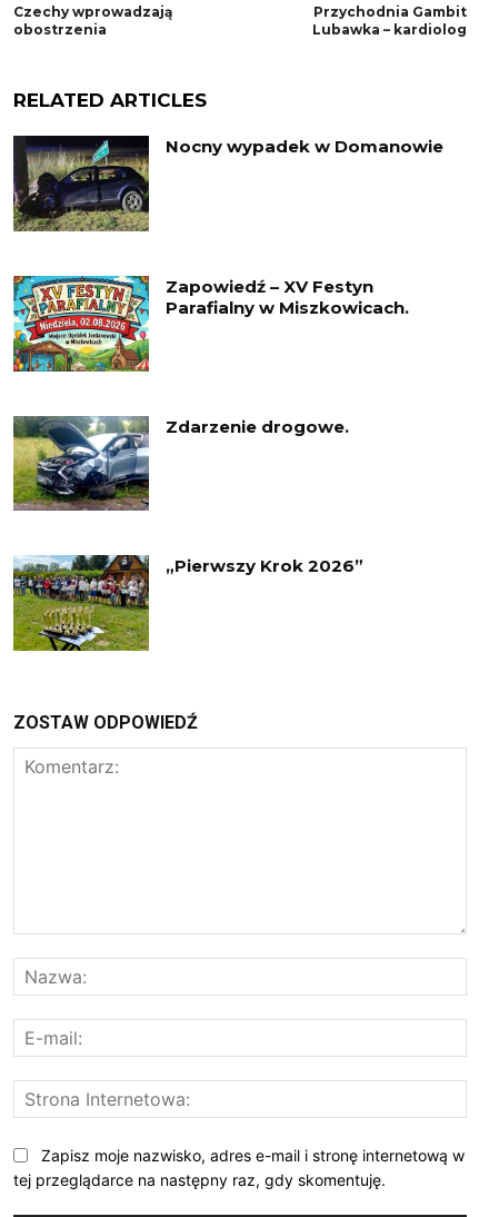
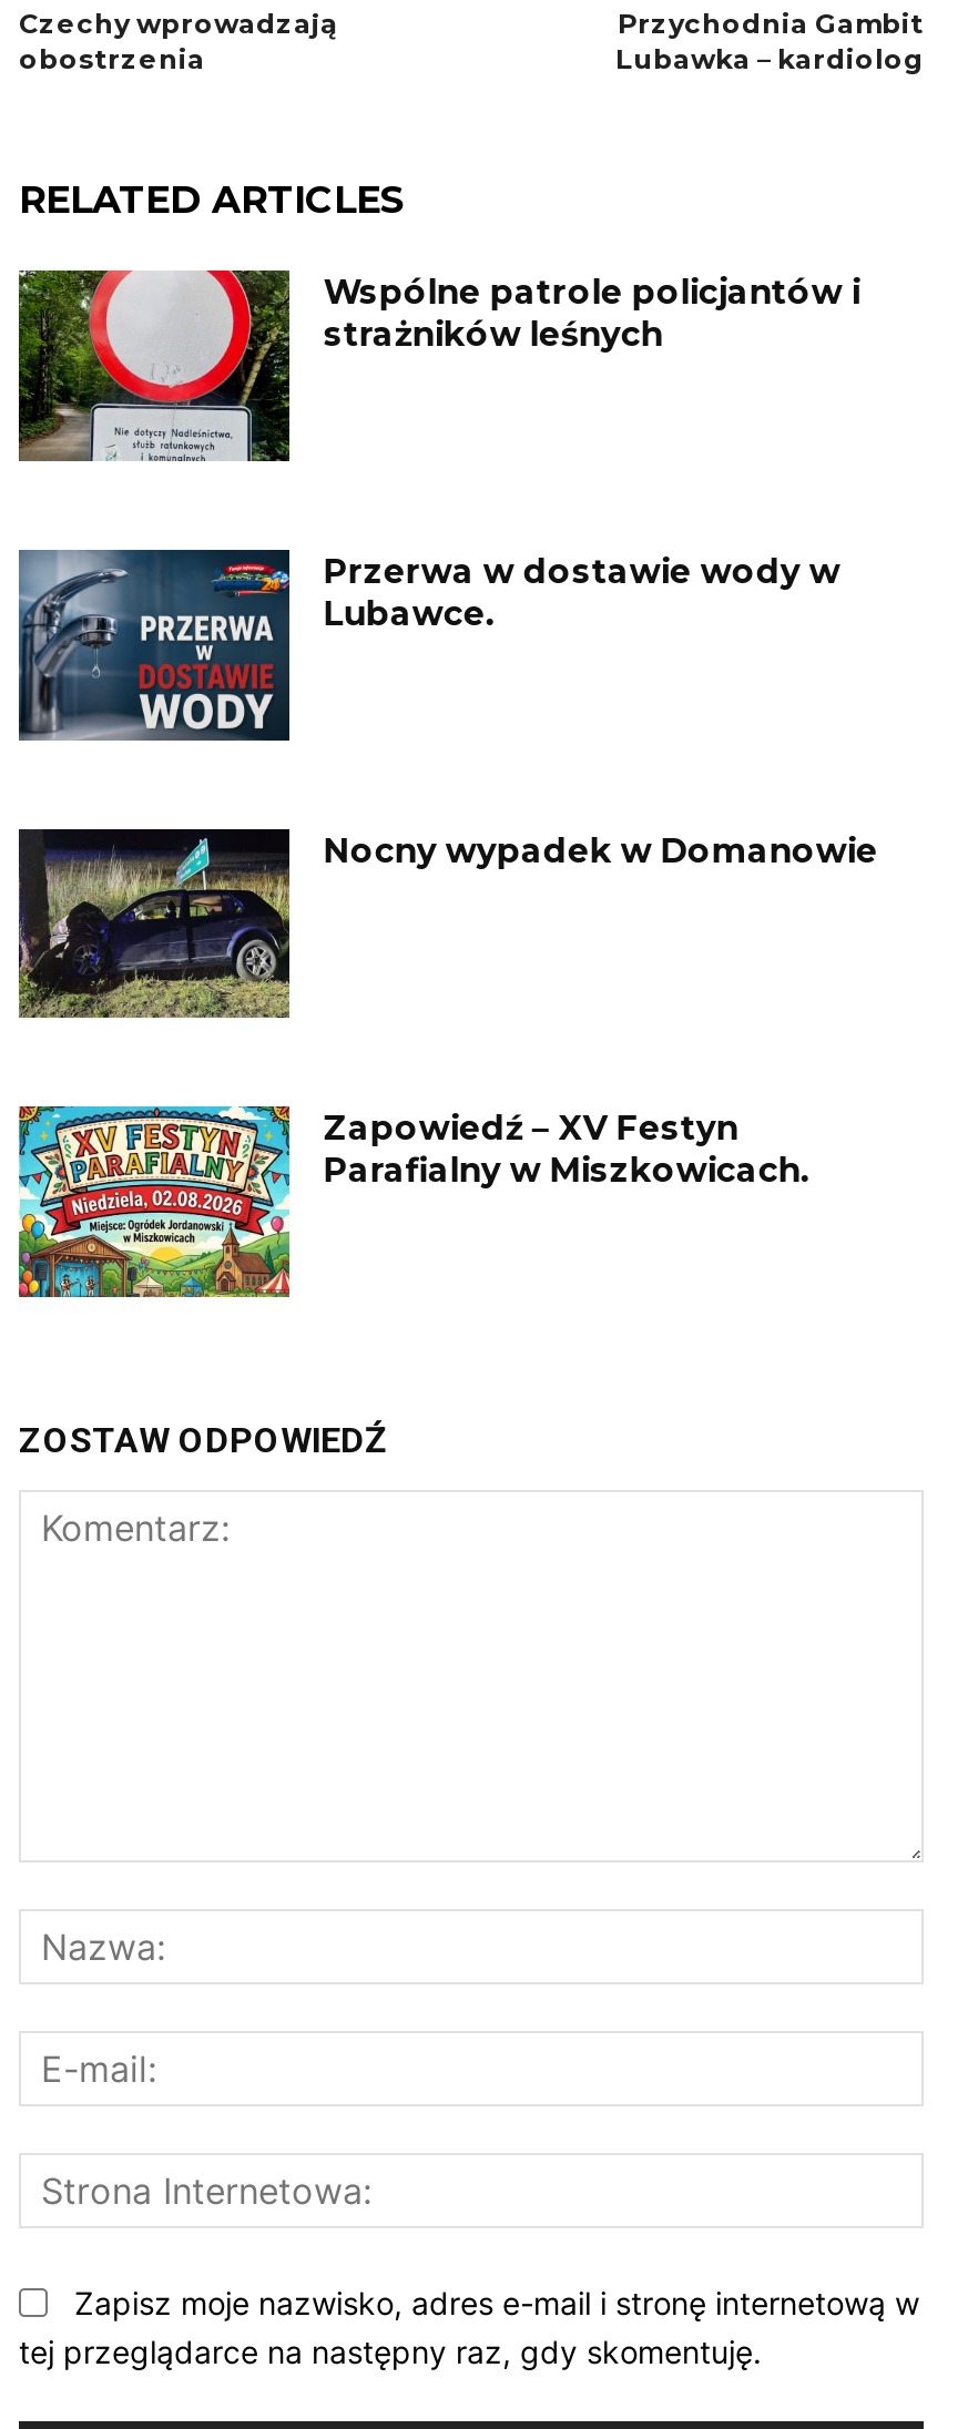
+ [image]
+ Wspólne patrole policjantów i
+ strażników leśnych

+ [image]
+ Przerwa w dostawie wody w
+ Lubawce.

moved down: [image] | Nocny wypadek w Domanowie | Zapowiedź – XV Festyn | Parafialny w Miszkowicach.

moved down: [image]

- [image]
- Zdarzenie drogowe.

- [image]
- „Pierwszy Krok 2026”
